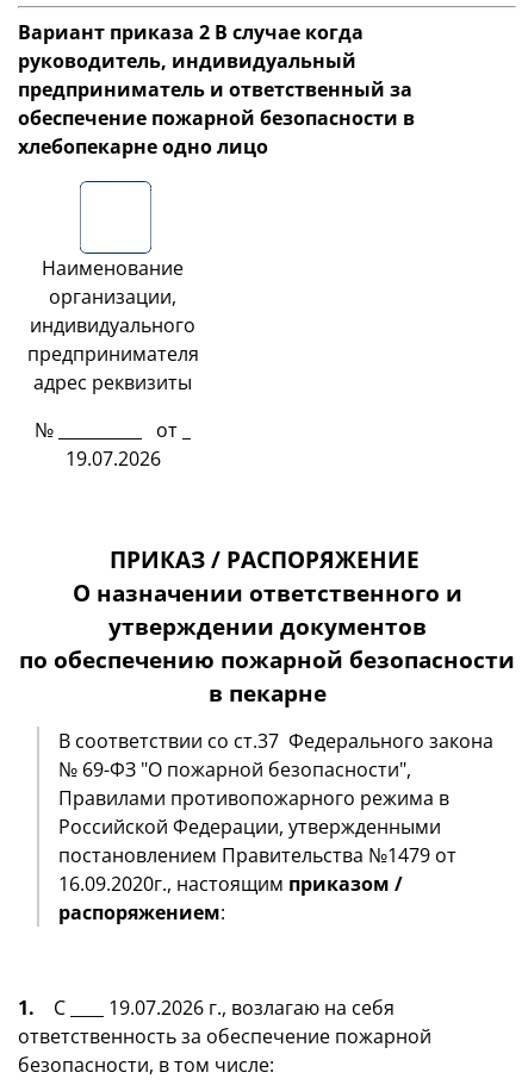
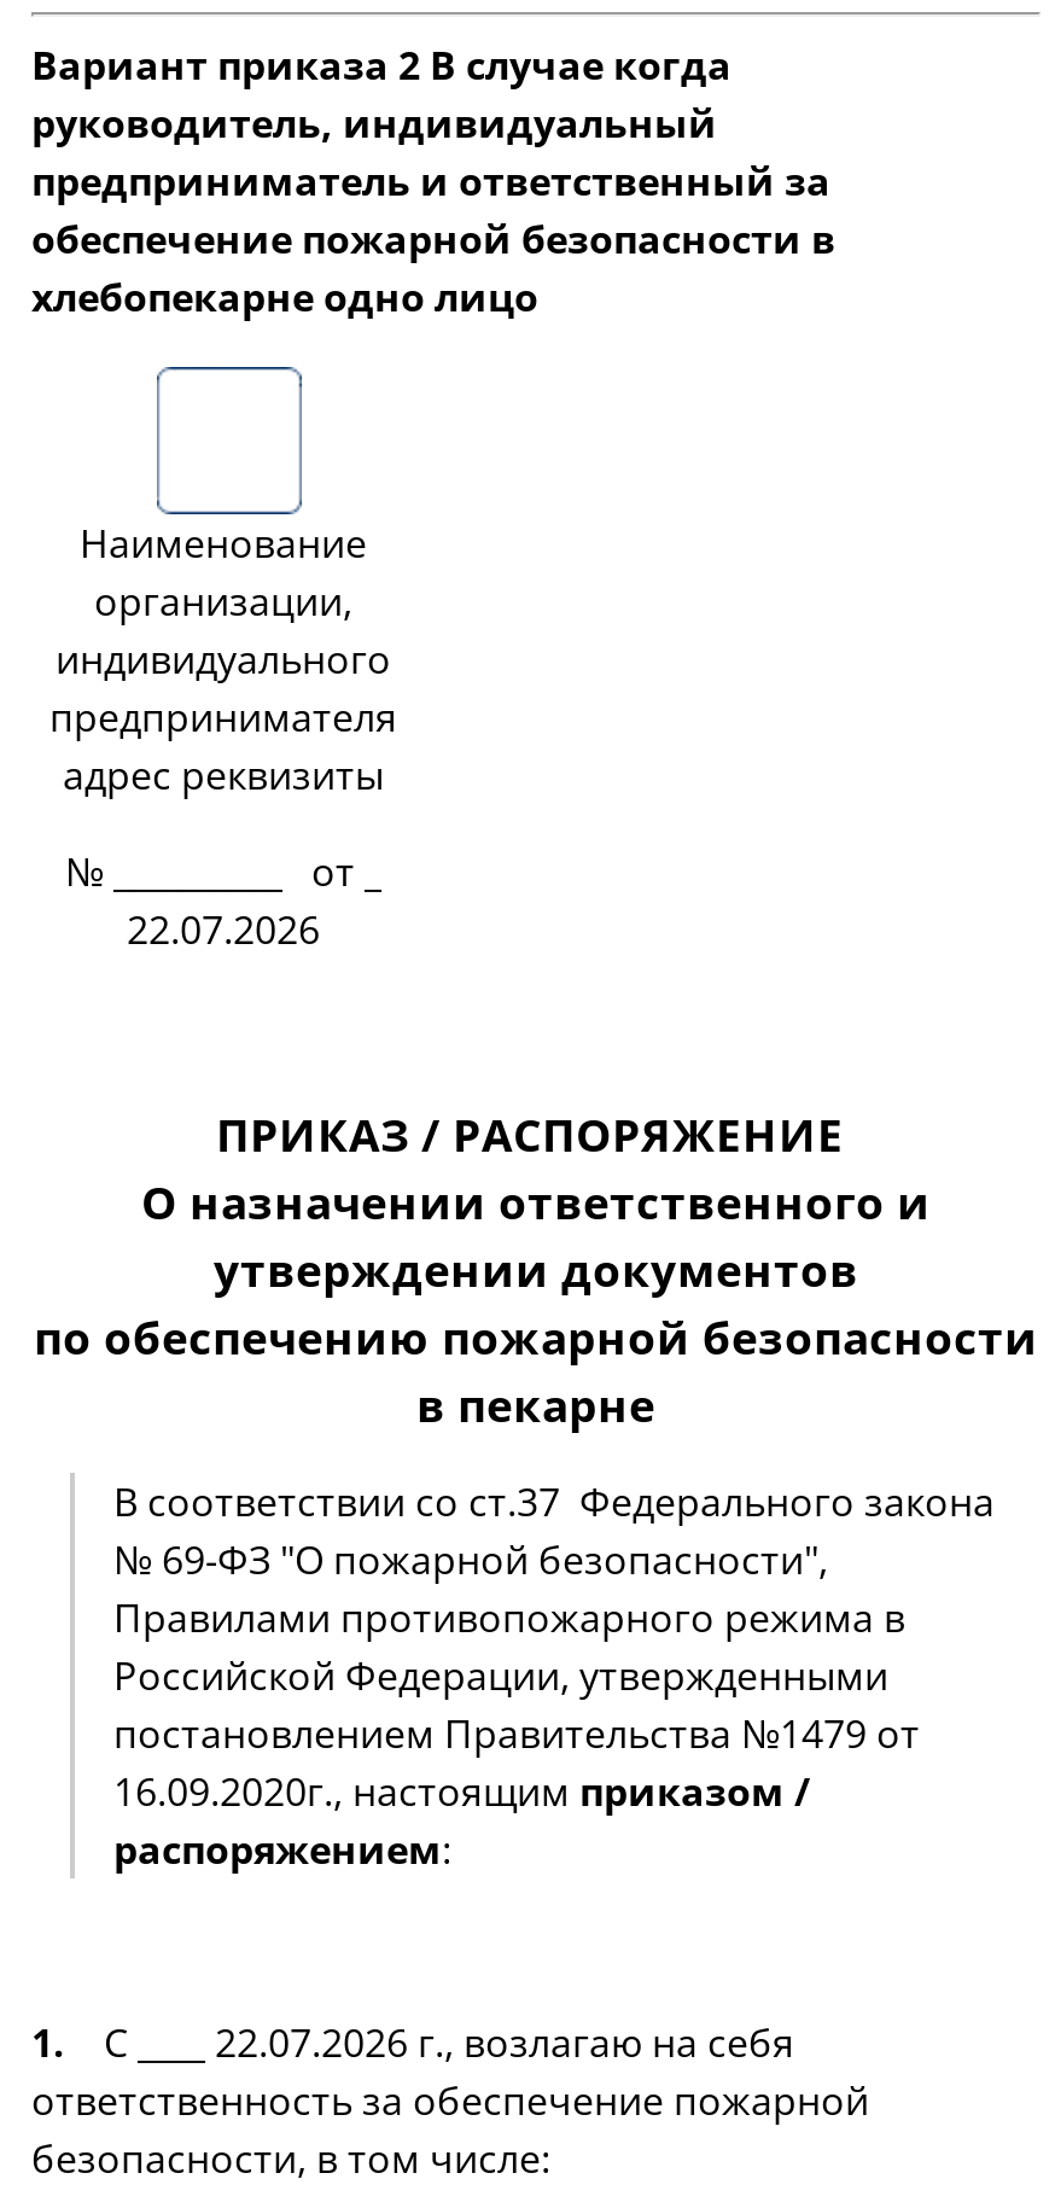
- 19.07.2026
+ 22.07.2026

- 1. С ____ 19.07.2026 г., возлагаю на себя
+ 1. С ____ 22.07.2026 г., возлагаю на себя
